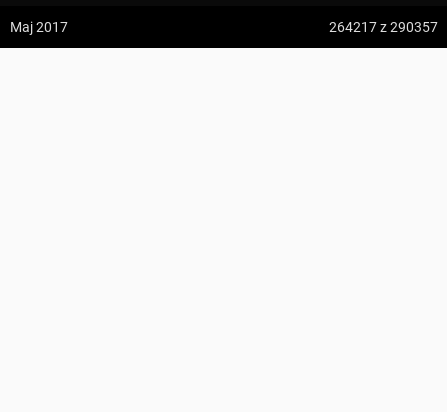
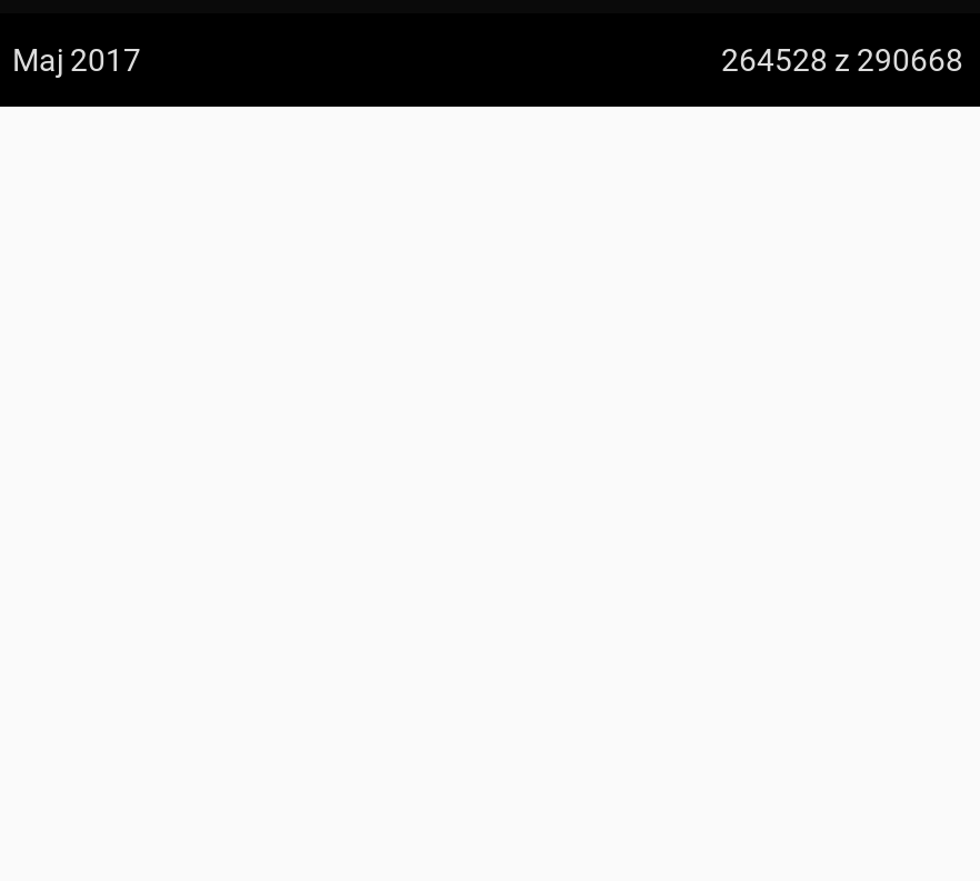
- 264217 z 290357
+ 264528 z 290668
